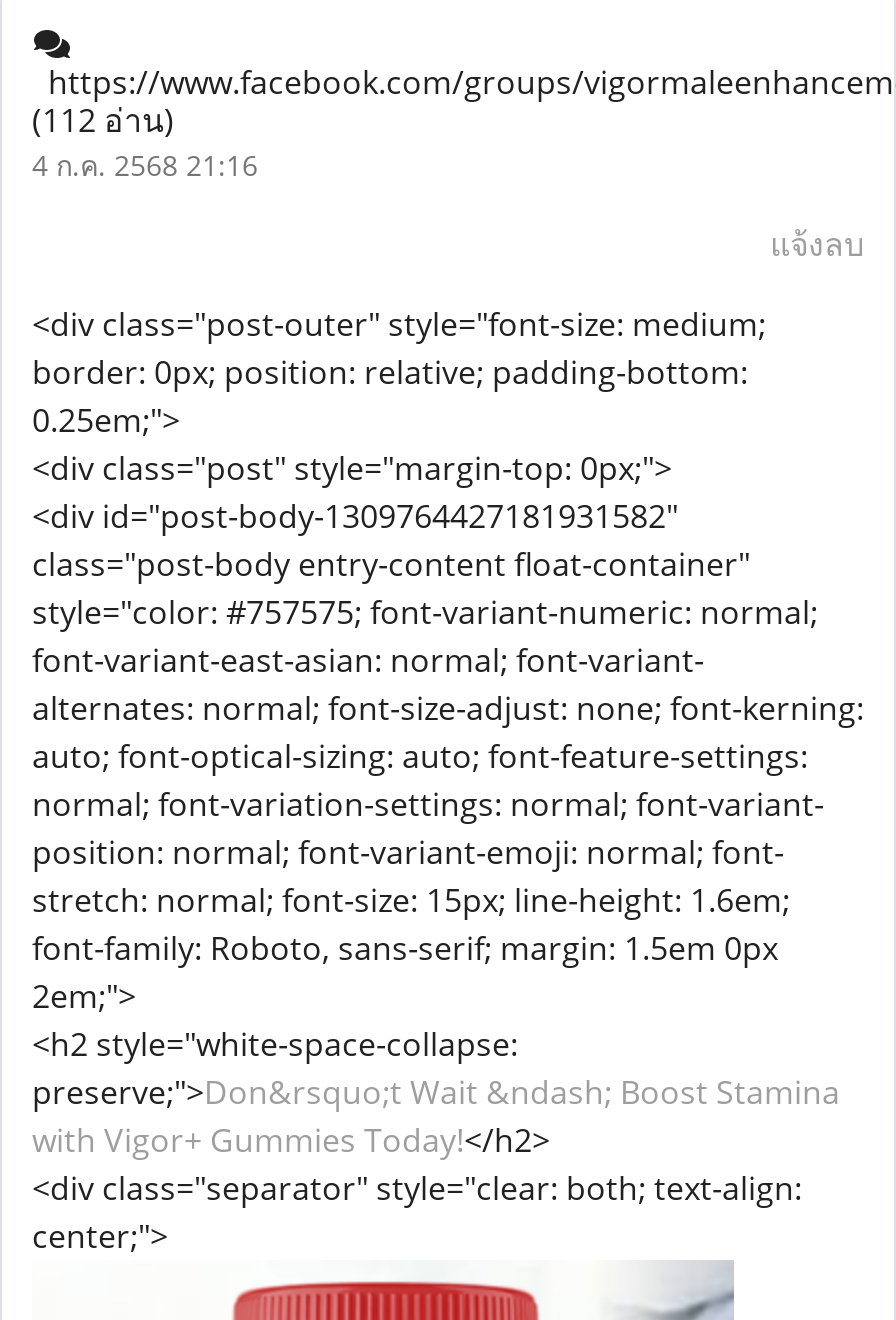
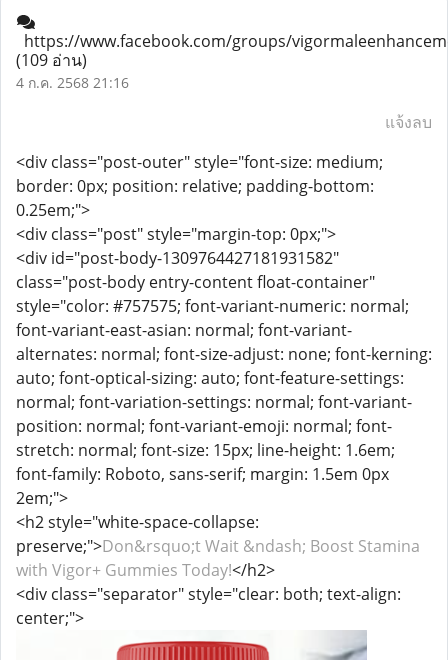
- (112 อ่าน)
+ (109 อ่าน)
